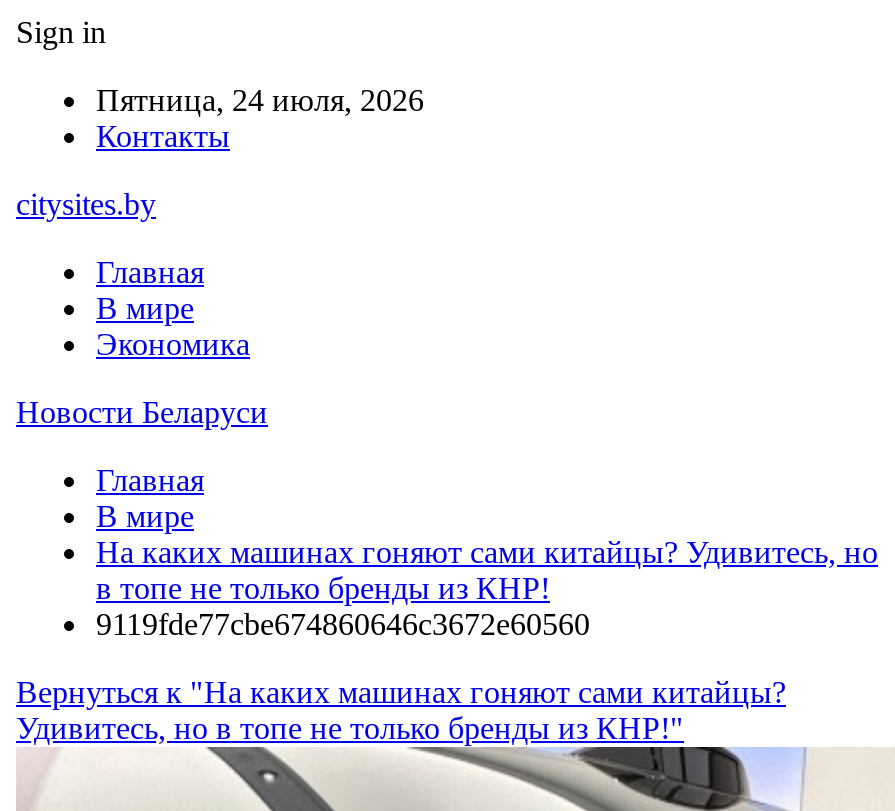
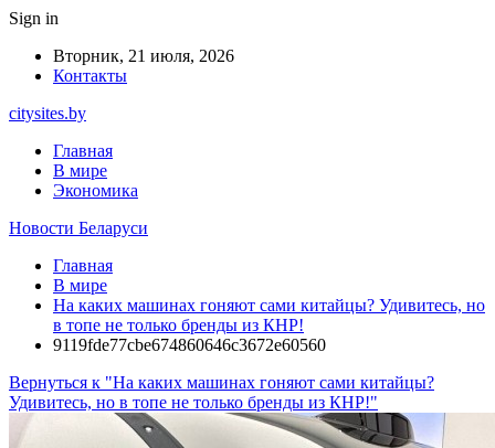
- Пятница, 24 июля, 2026
+ Вторник, 21 июля, 2026
